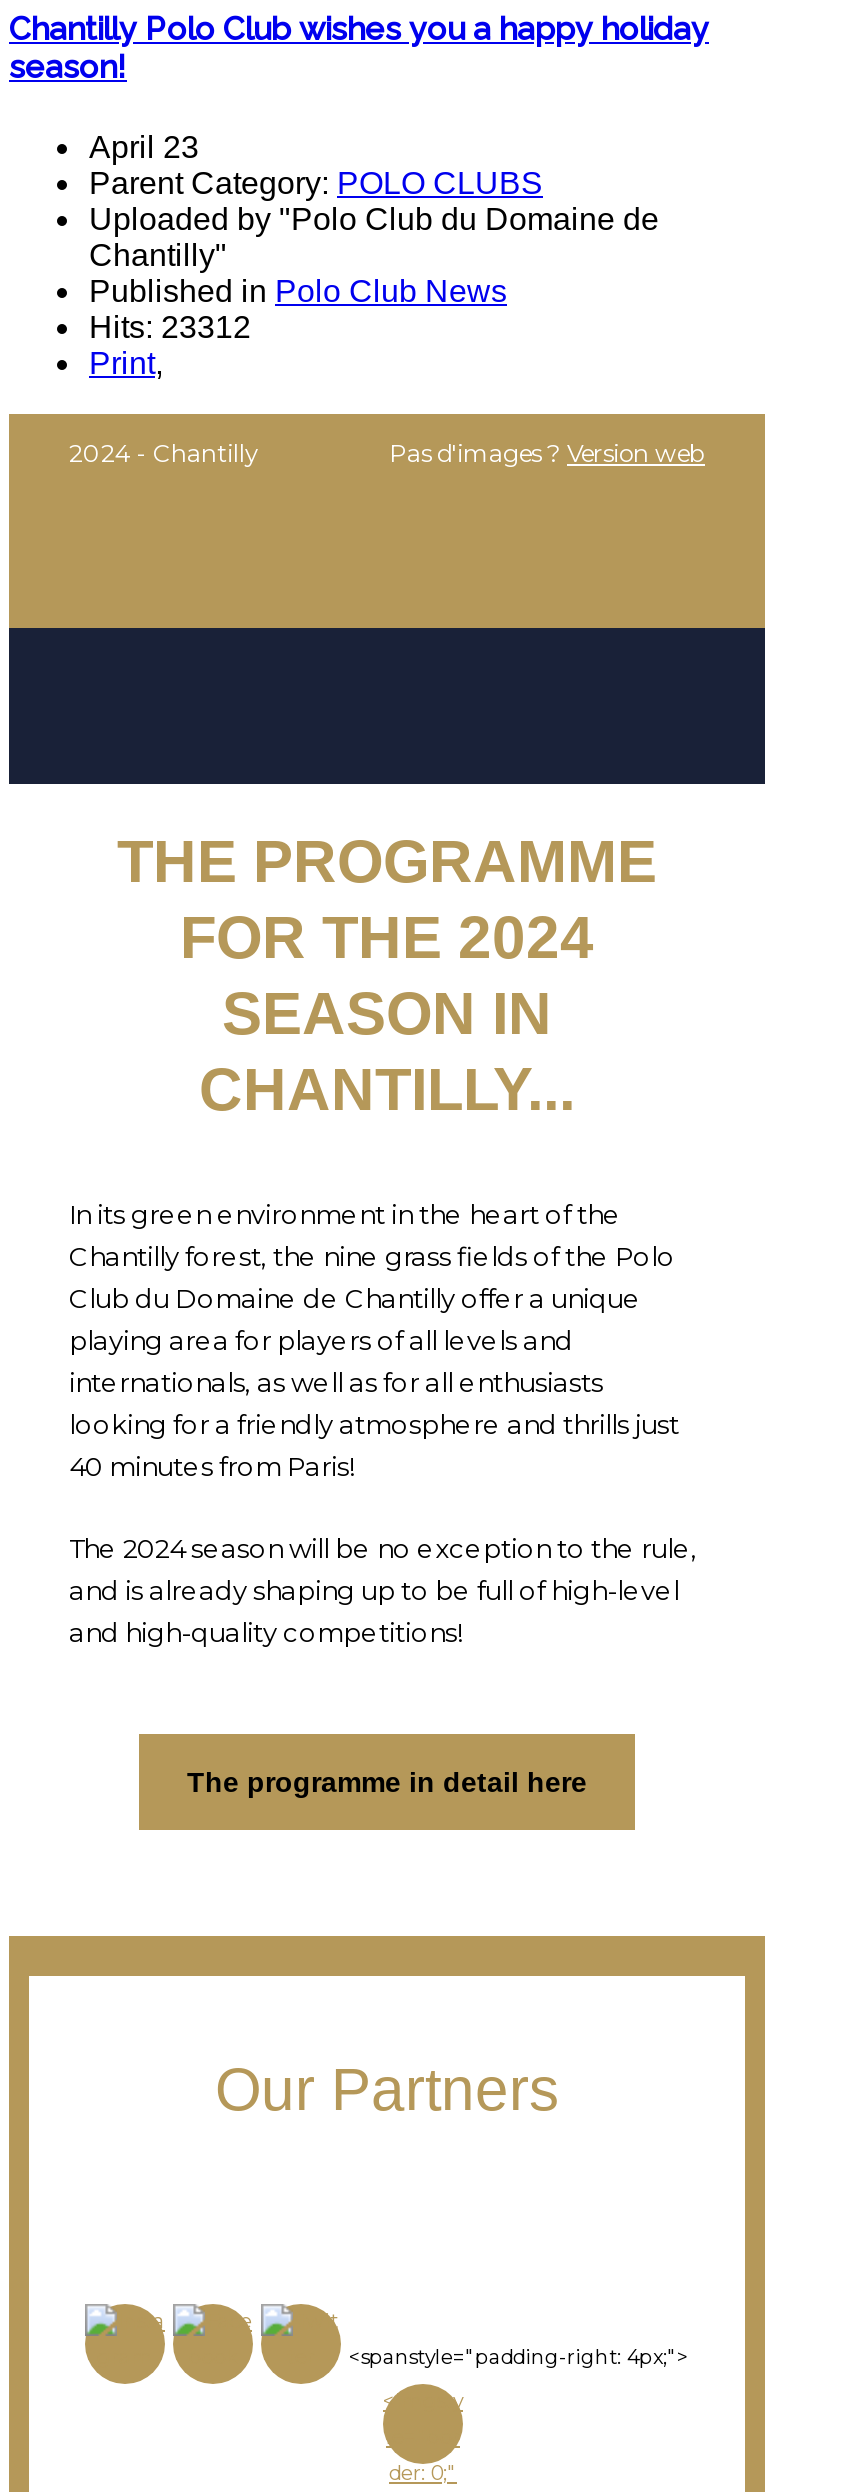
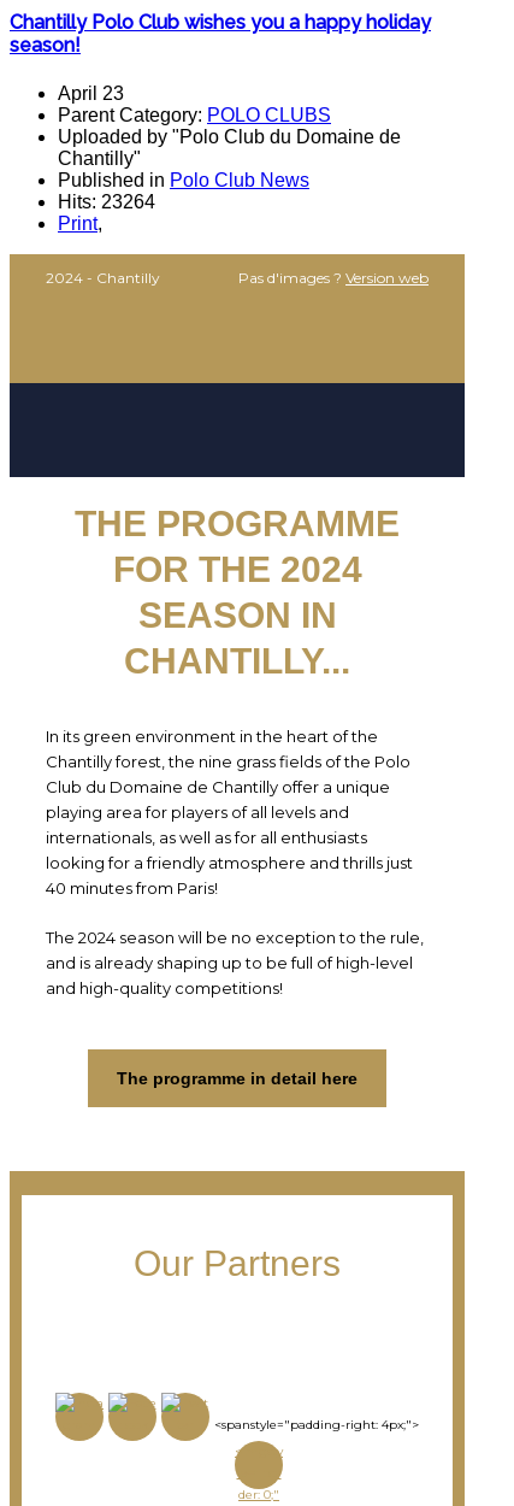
- Hits: 23312
+ Hits: 23264
